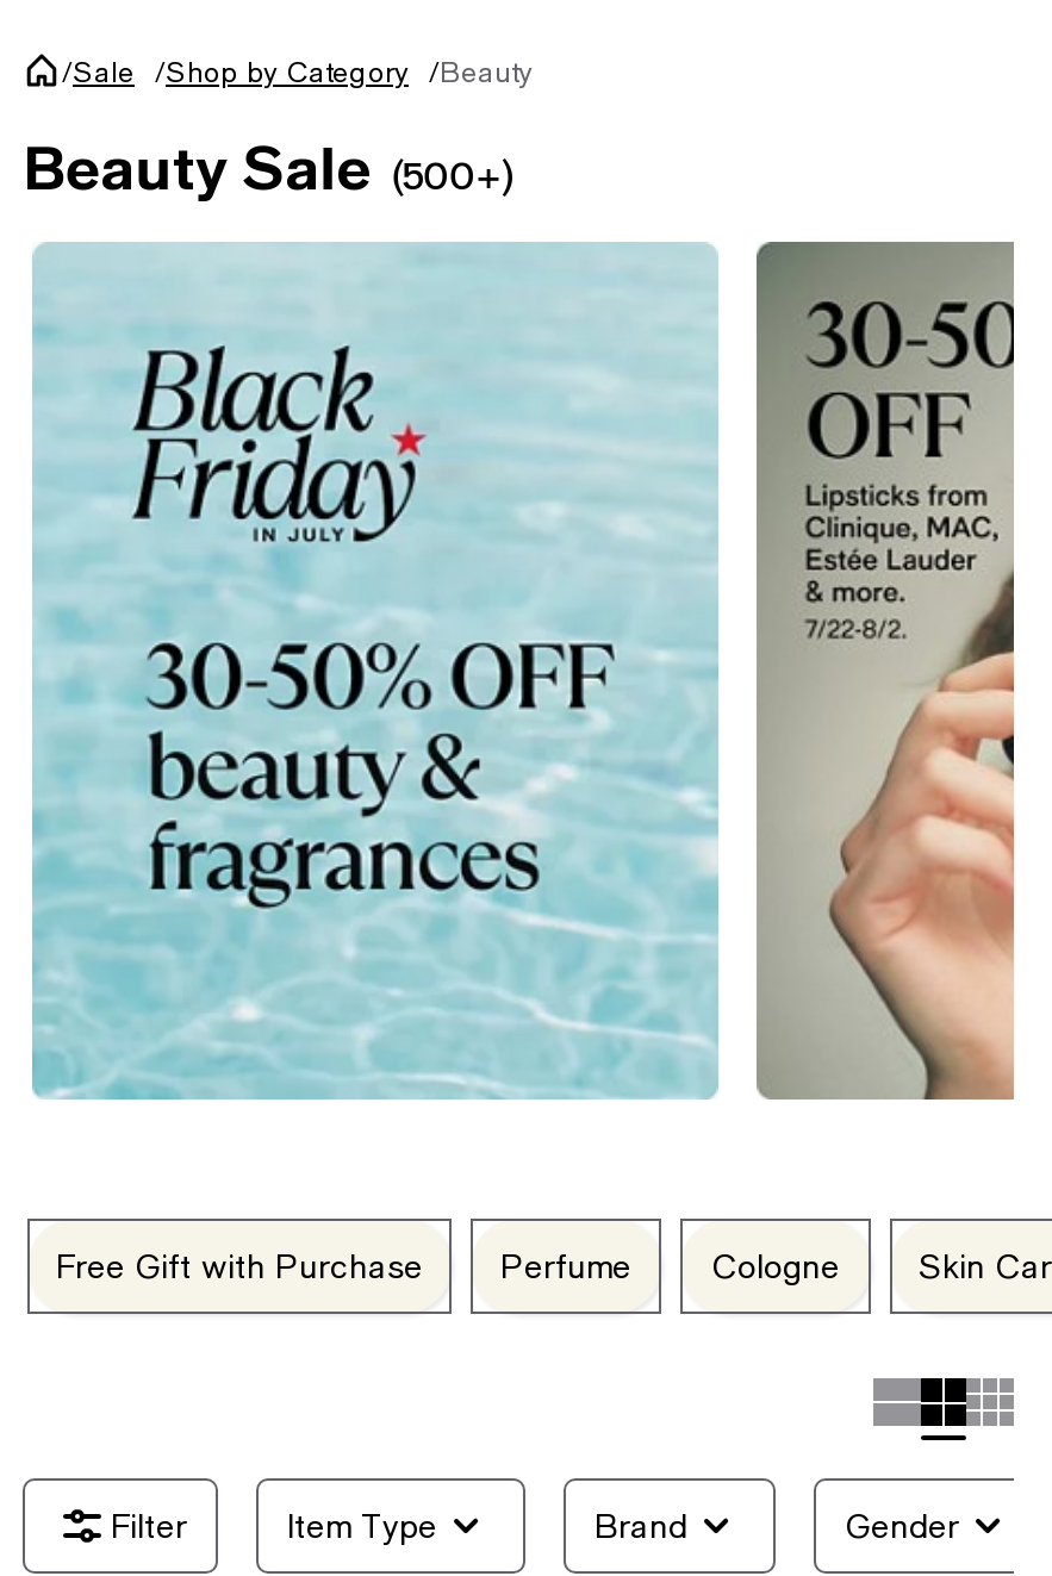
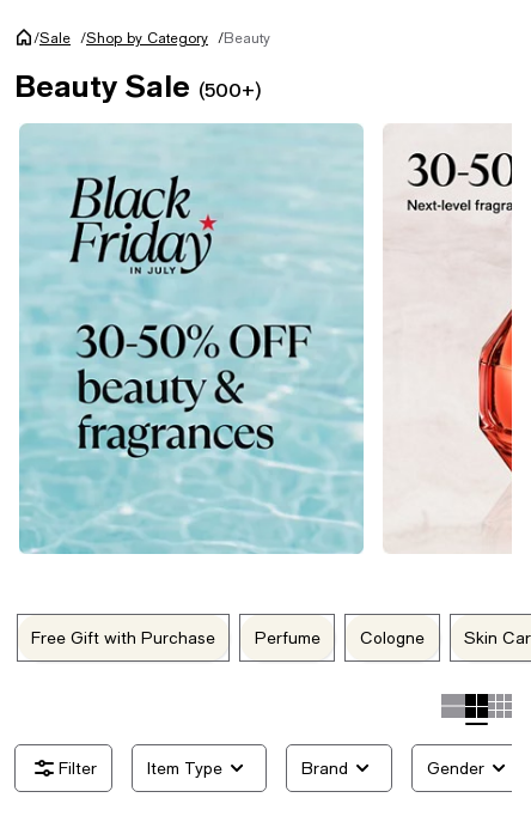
- [image]
+ [image]
